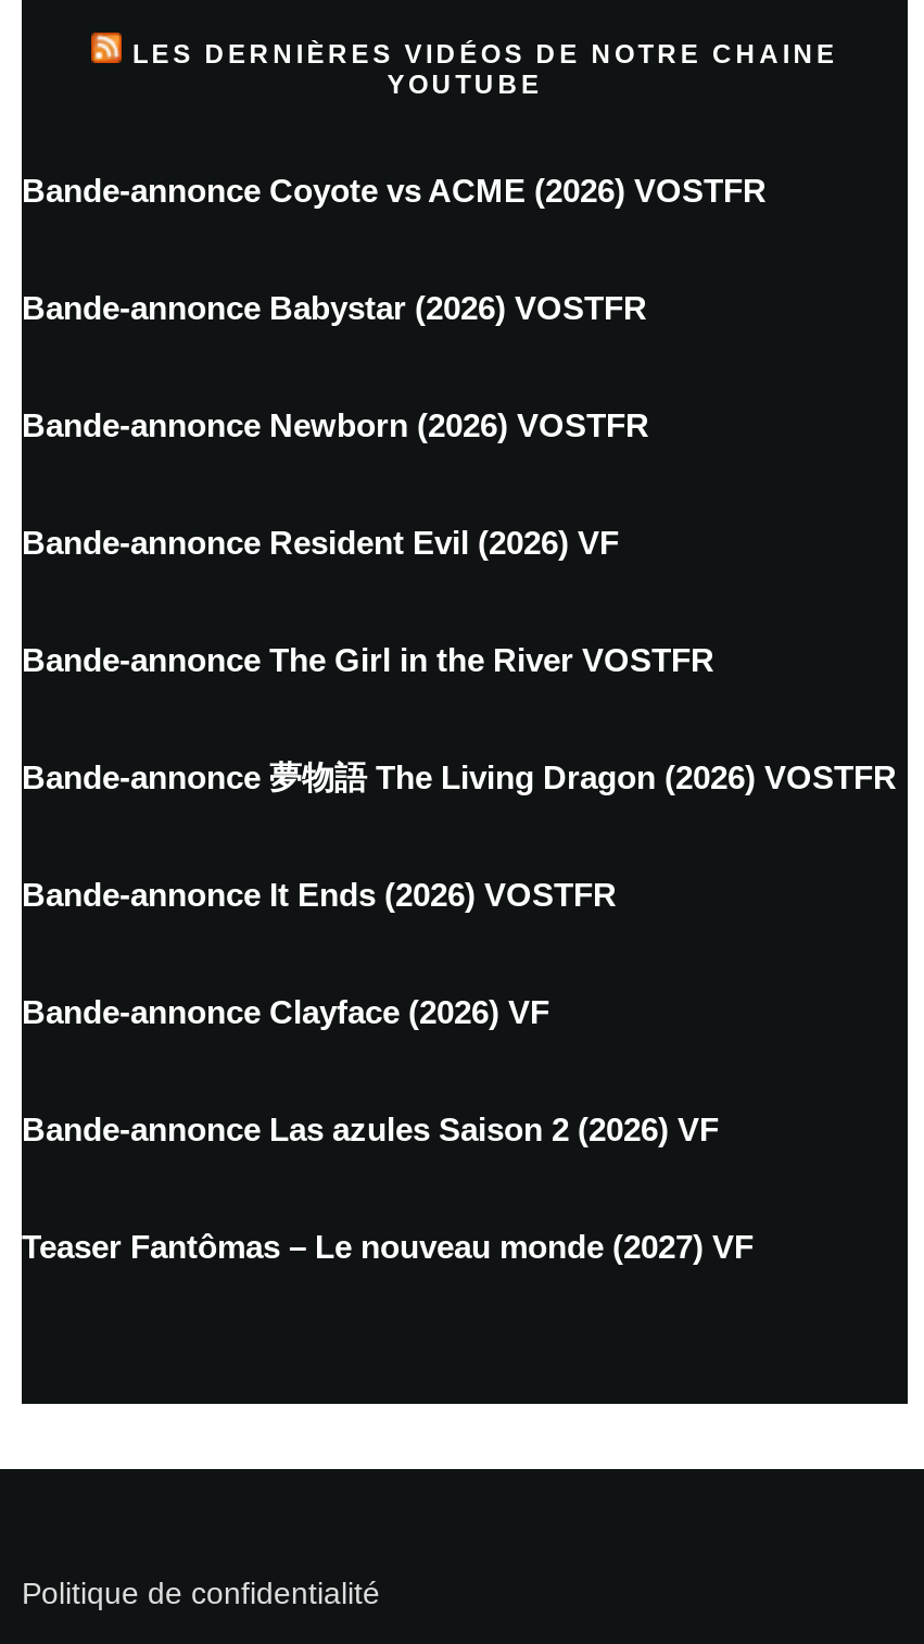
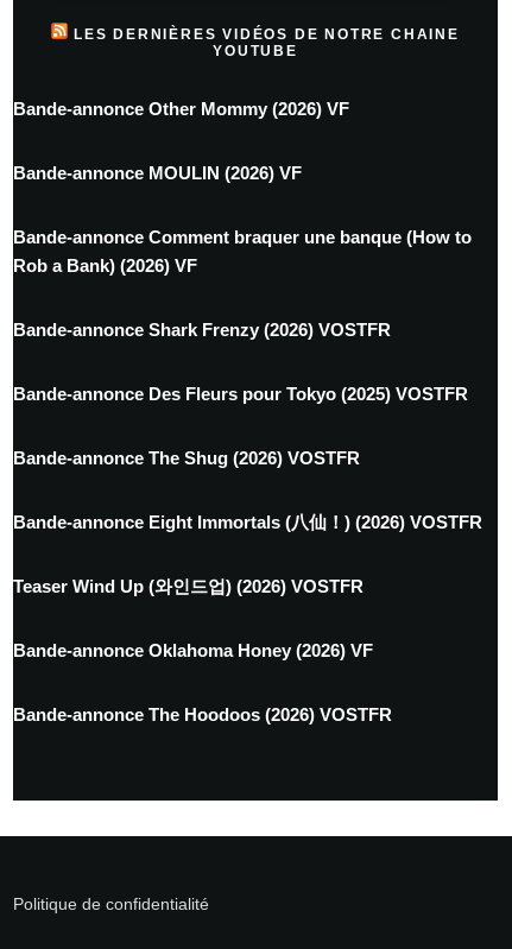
- Bande-annonce Coyote vs ACME (2026) VOSTFR
+ Bande-annonce Other Mommy (2026) VF

- Bande-annonce Babystar (2026) VOSTFR
+ Bande-annonce MOULIN (2026) VF

- Bande-annonce Newborn (2026) VOSTFR
+ Bande-annonce Comment braquer une banque (How to
+ Rob a Bank) (2026) VF

- Bande-annonce Resident Evil (2026) VF
+ Bande-annonce Shark Frenzy (2026) VOSTFR

- Bande-annonce The Girl in the River VOSTFR
+ Bande-annonce Des Fleurs pour Tokyo (2025) VOSTFR

- Bande-annonce 夢物語 The Living Dragon (2026) VOSTFR
+ Bande-annonce The Shug (2026) VOSTFR

- Bande-annonce It Ends (2026) VOSTFR
+ Bande-annonce Eight Immortals (八仙！) (2026) VOSTFR

- Bande-annonce Clayface (2026) VF
+ Teaser Wind Up (와인드업) (2026) VOSTFR

- Bande-annonce Las azules Saison 2 (2026) VF
+ Bande-annonce Oklahoma Honey (2026) VF

- Teaser Fantômas – Le nouveau monde (2027) VF
+ Bande-annonce The Hoodoos (2026) VOSTFR
